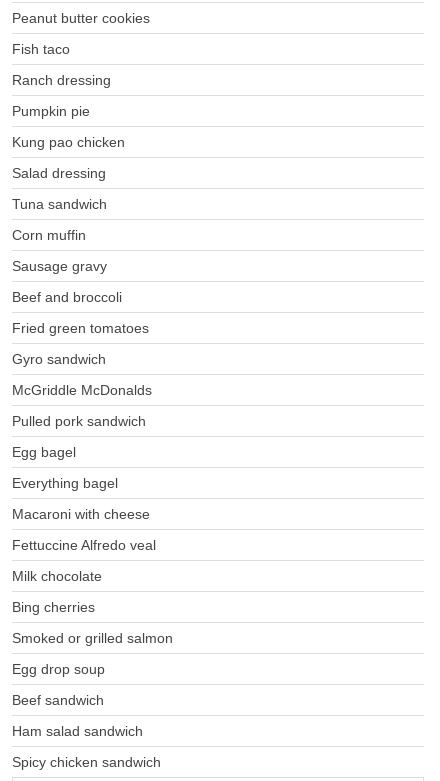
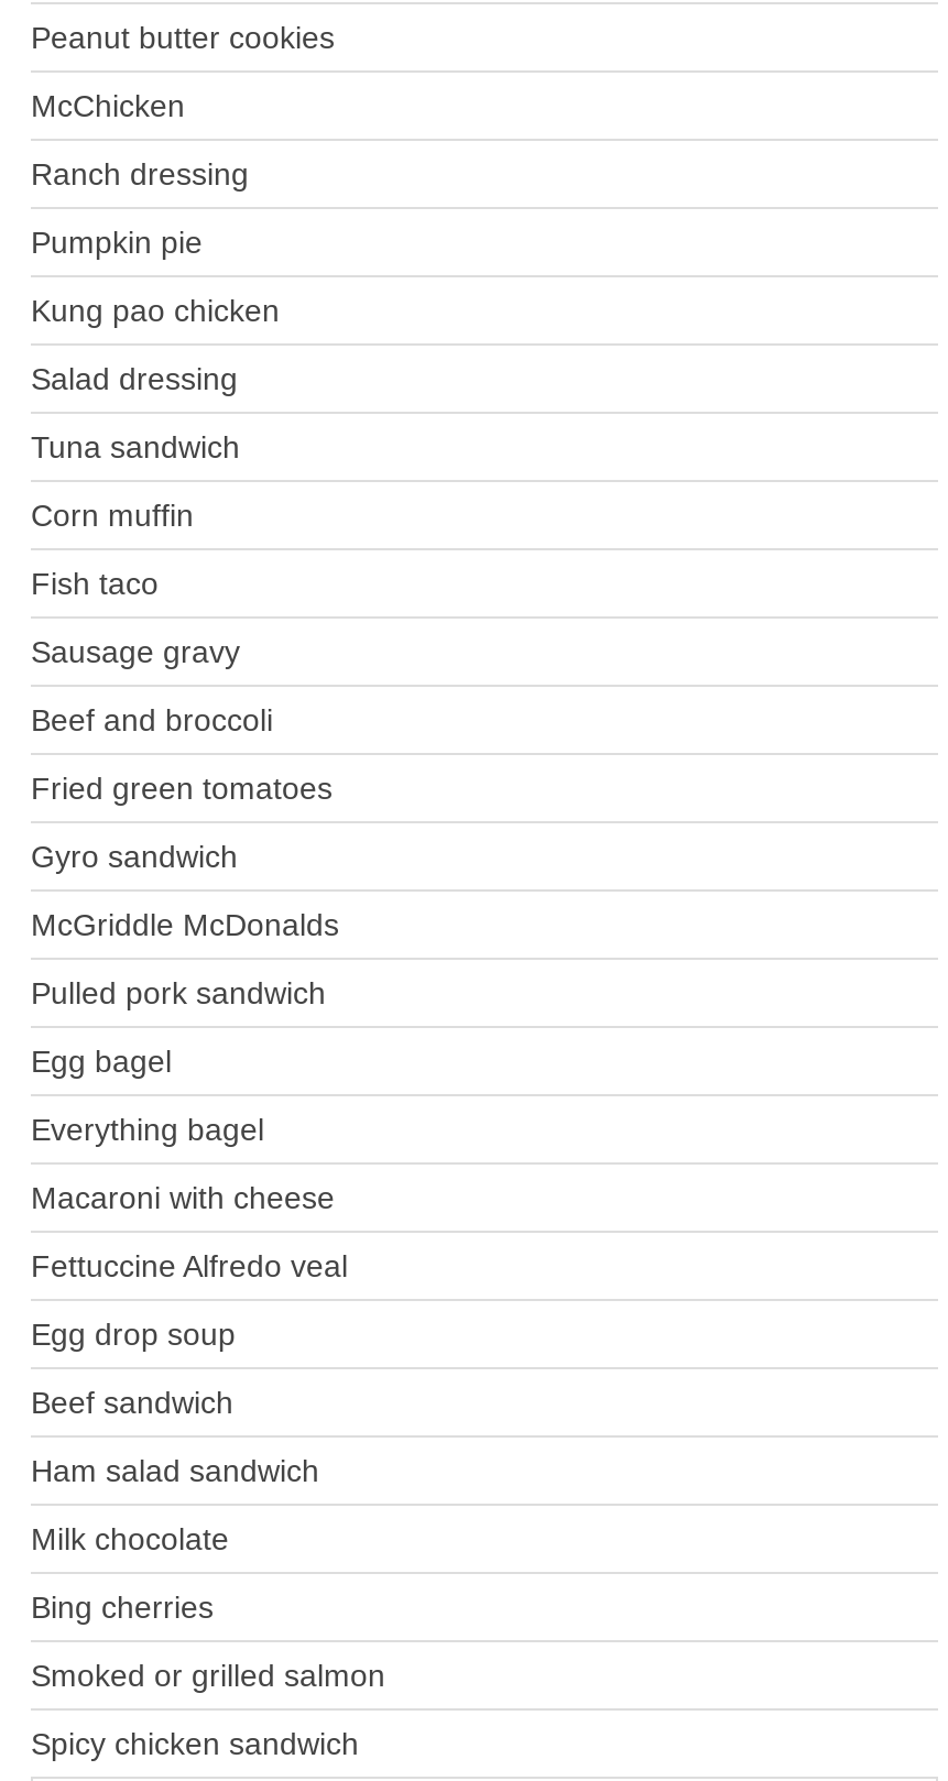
+ McChicken

moved down: Fish taco

moved down: Milk chocolate | Bing cherries | Smoked or grilled salmon

moved up: Egg drop soup | Beef sandwich | Ham salad sandwich
